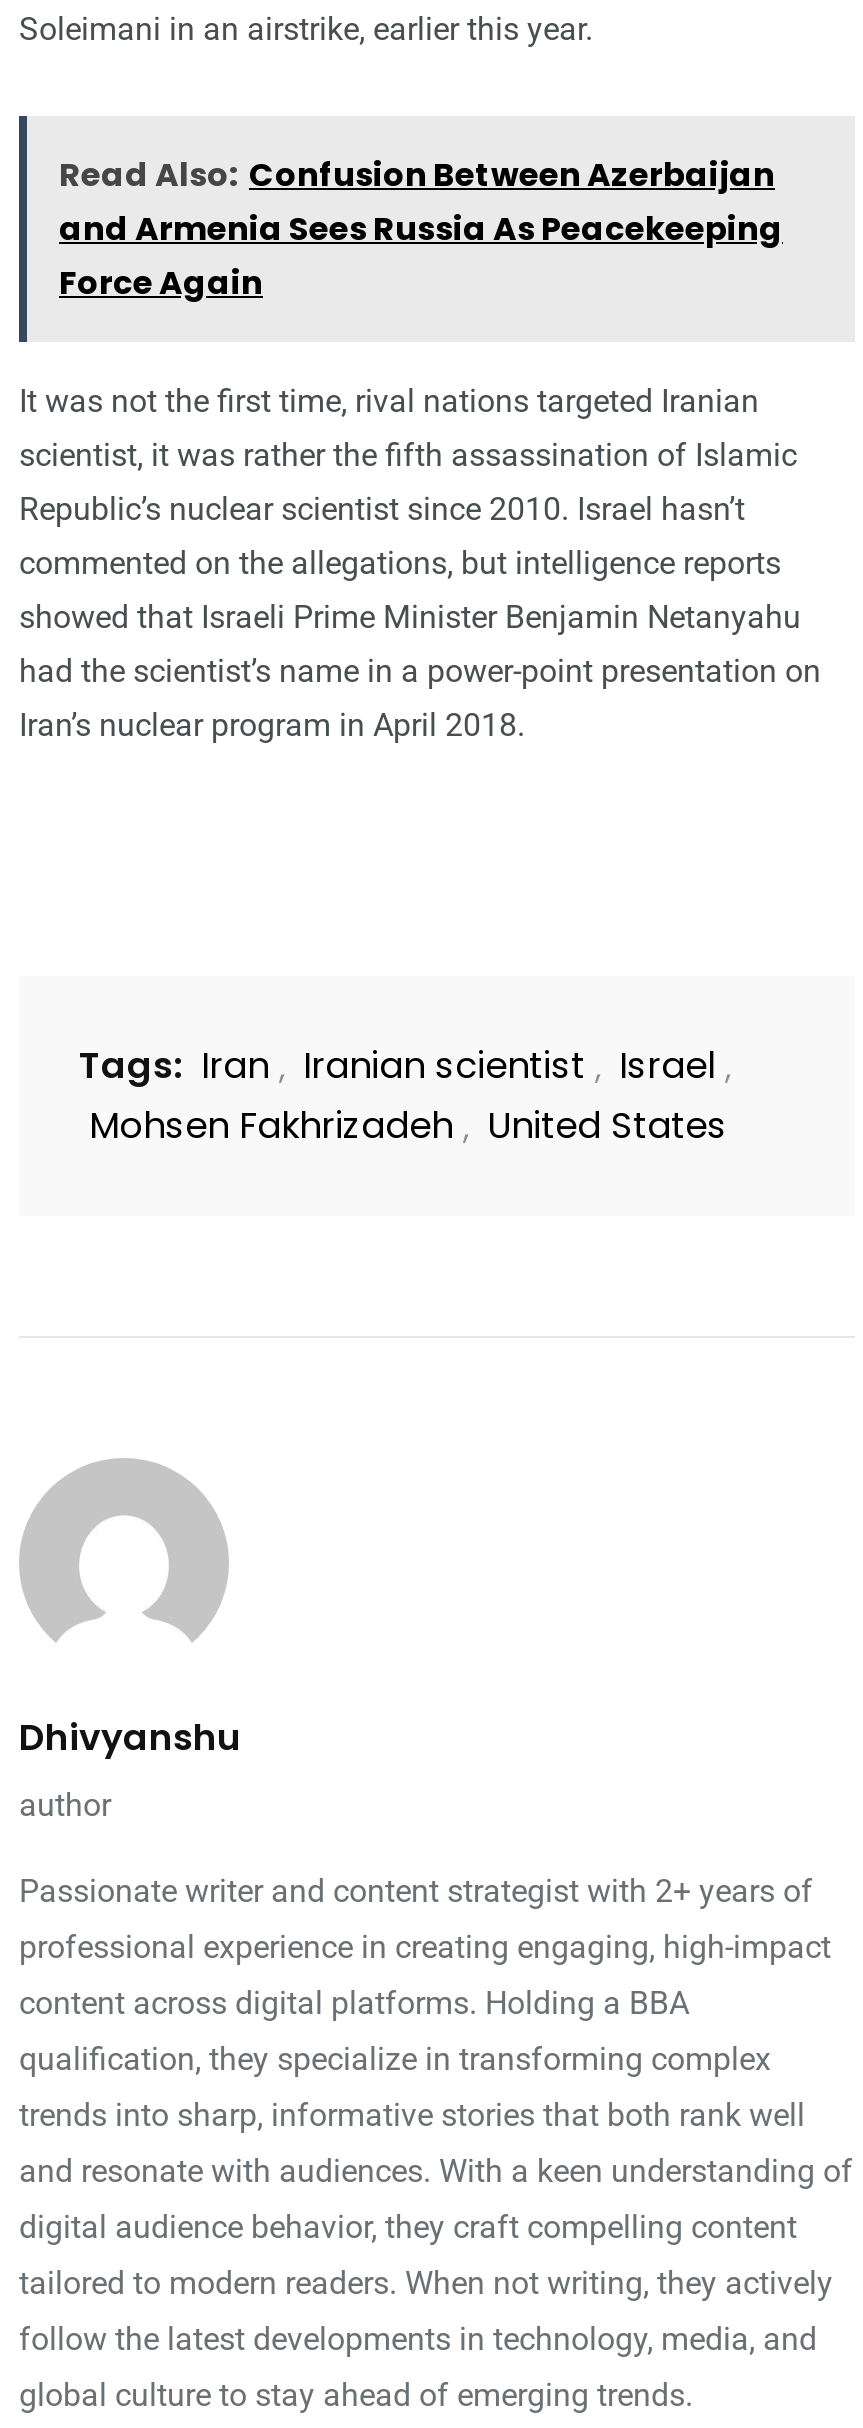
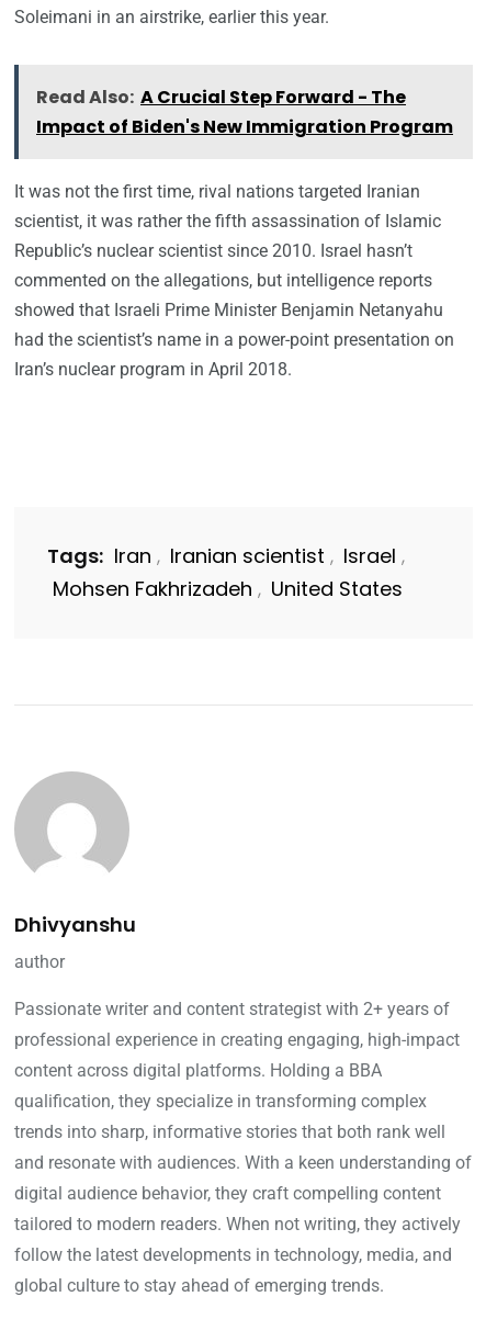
- Read Also: Confusion Between Azerbaijan
- and Armenia Sees Russia As Peacekeeping
- Force Again
+ Read Also: A Crucial Step Forward - The
+ Impact of Biden's New Immigration Program
